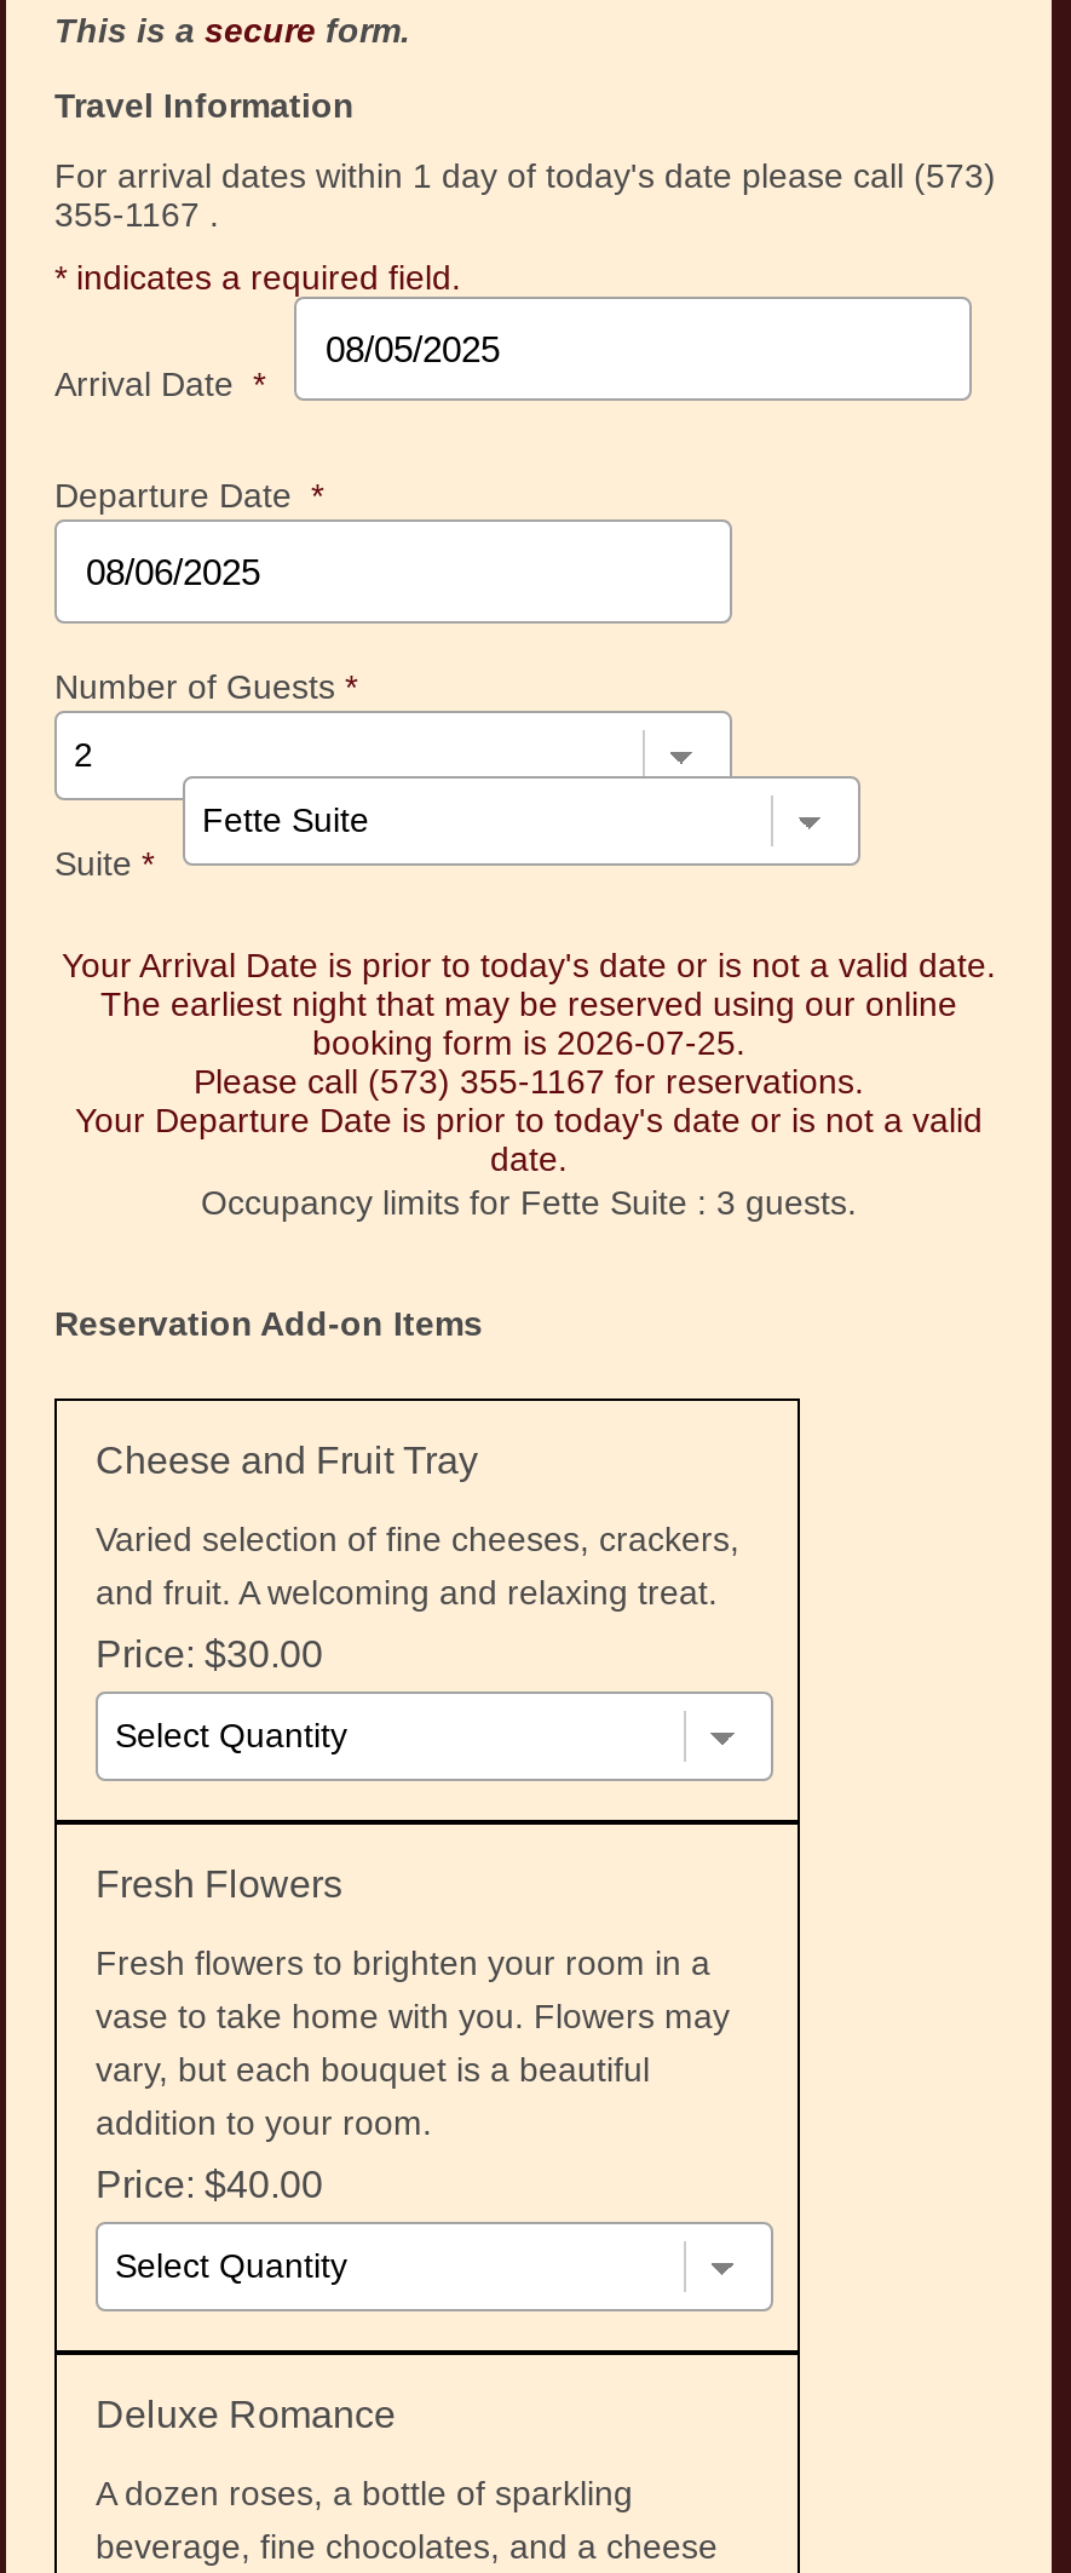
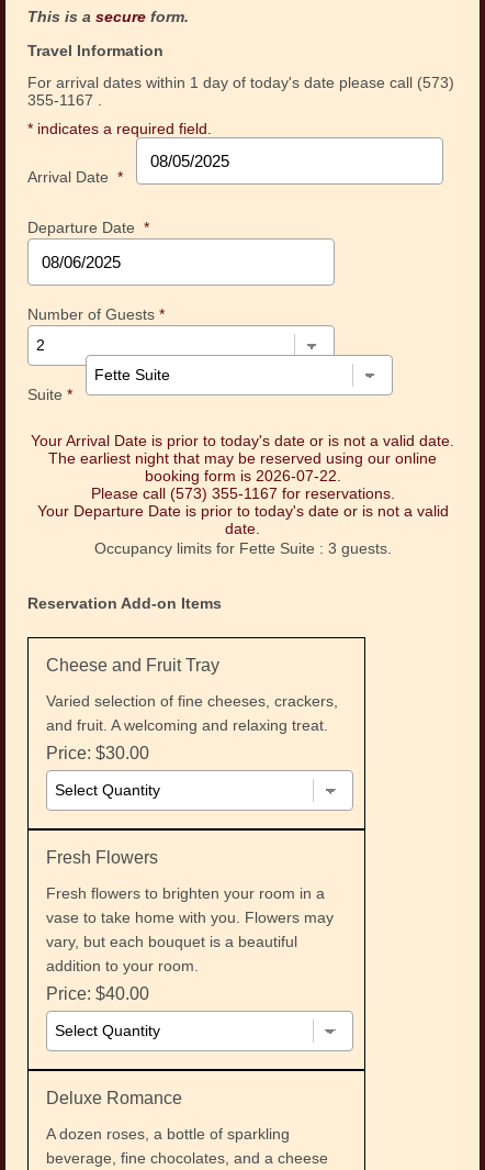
- booking form is 2026-07-25.
+ booking form is 2026-07-22.
